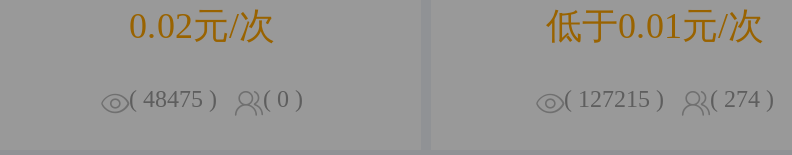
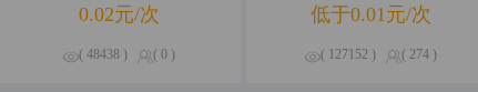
- ( 48475 ) ( 0 )
+ ( 48438 ) ( 0 )

- ( 127215 ) ( 274 )
+ ( 127152 ) ( 274 )
